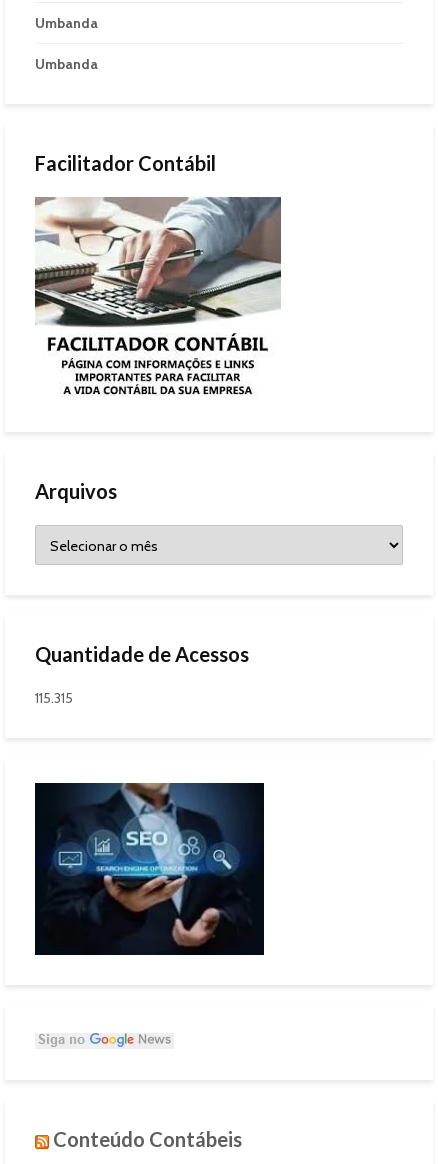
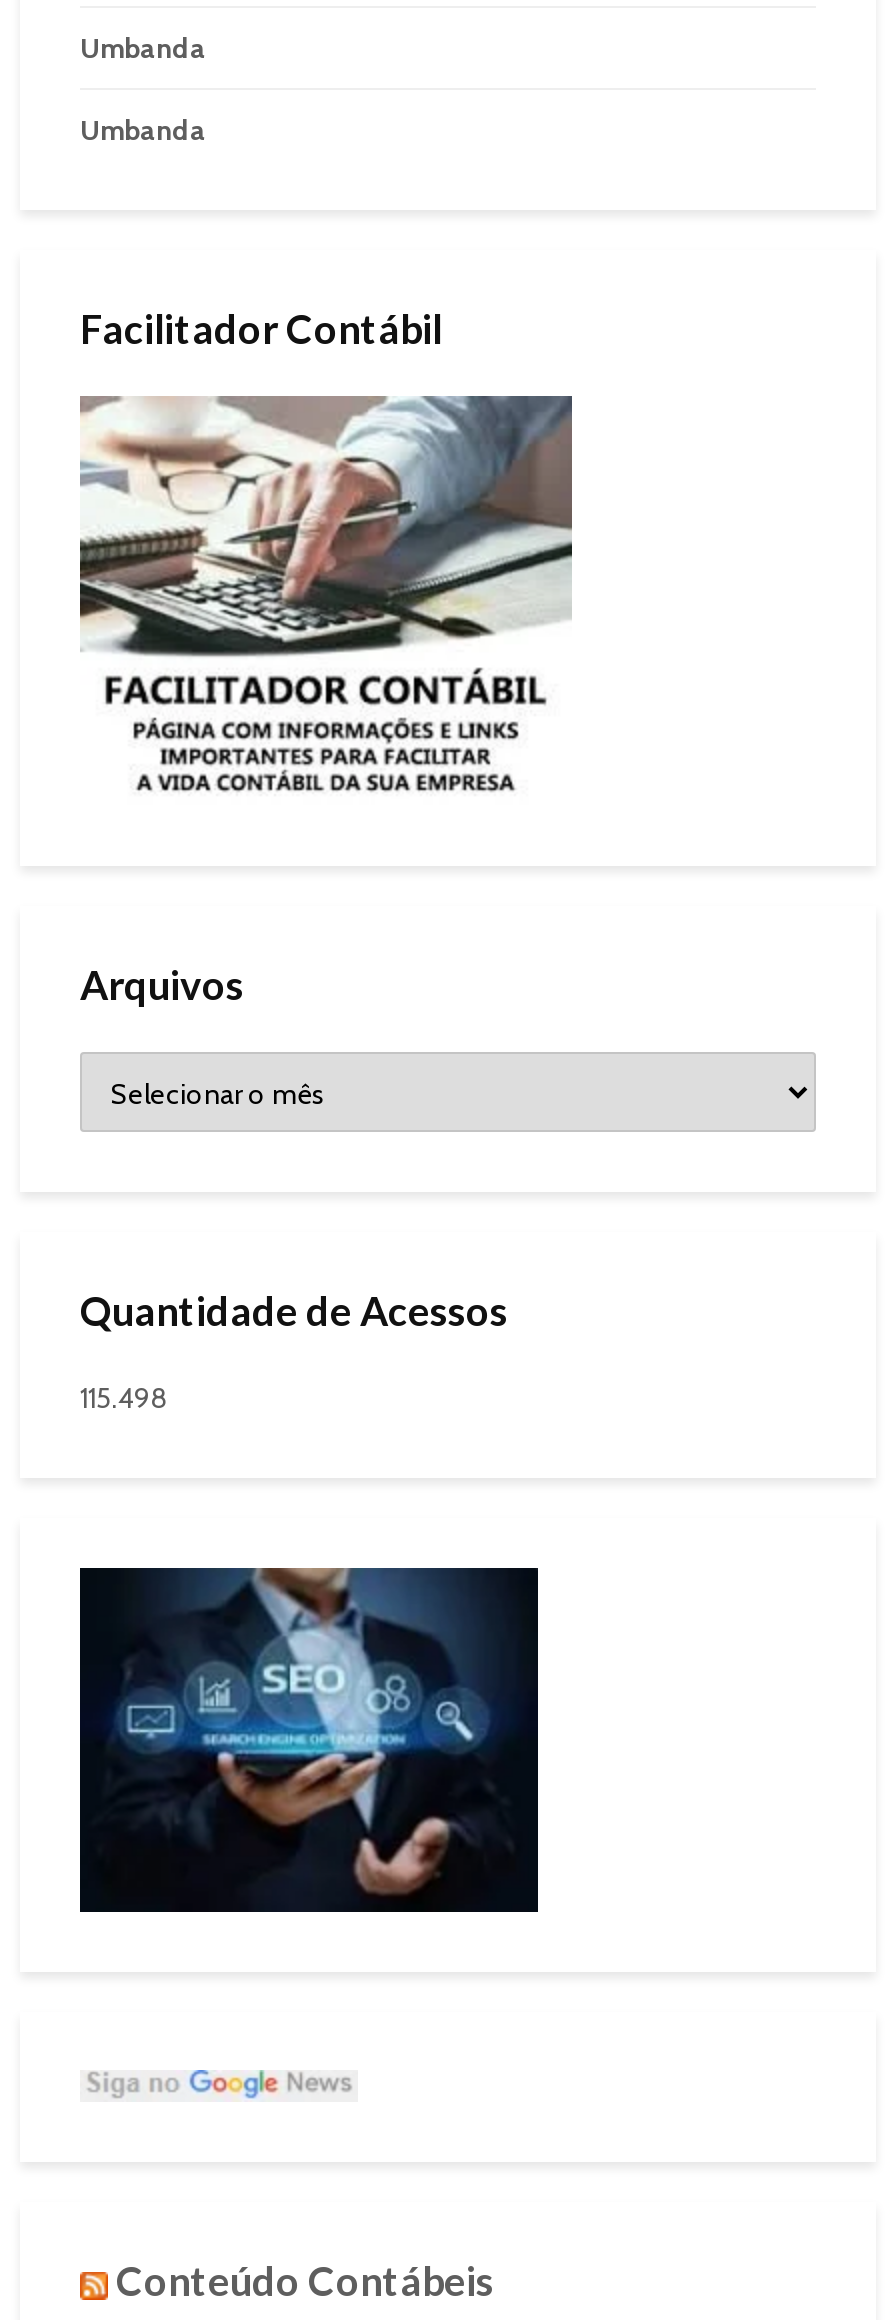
- 115.315
+ 115.498
